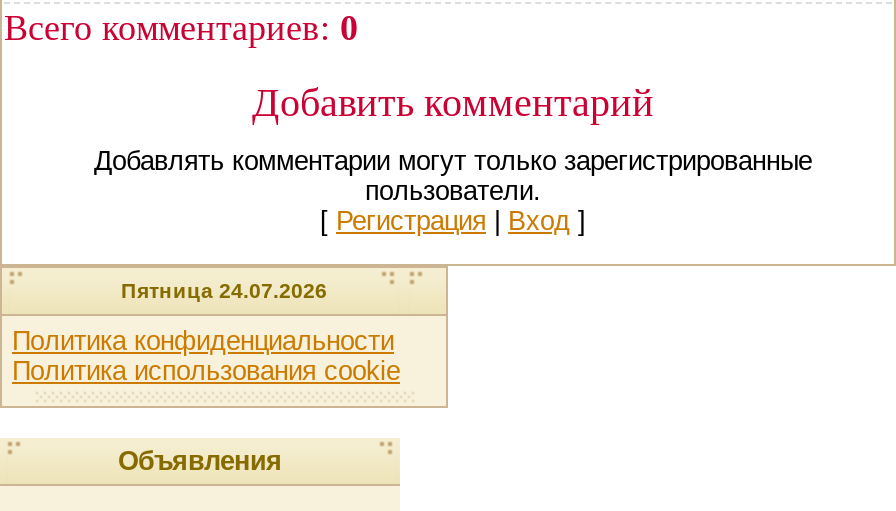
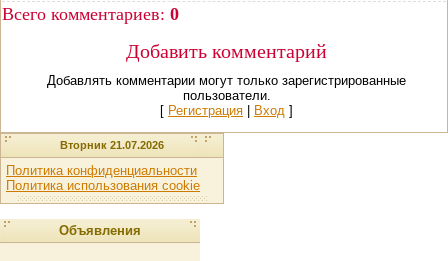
- Пятница 24.07.2026
+ Вторник 21.07.2026
